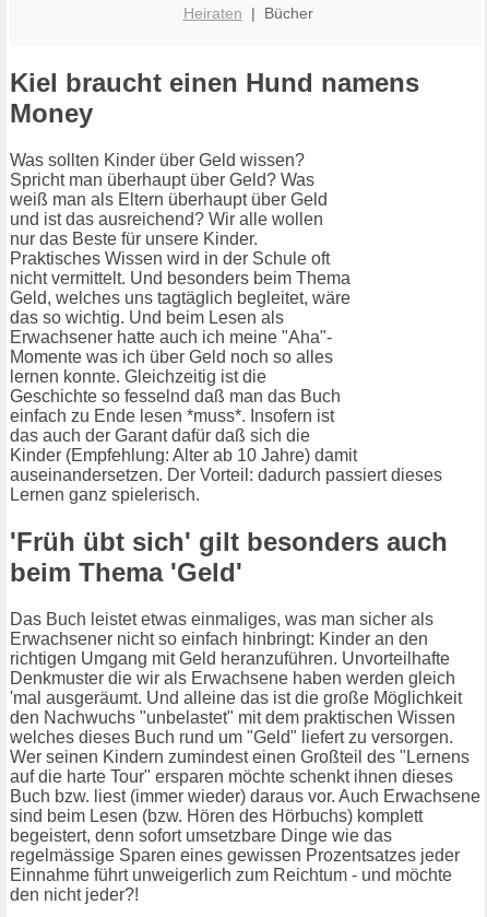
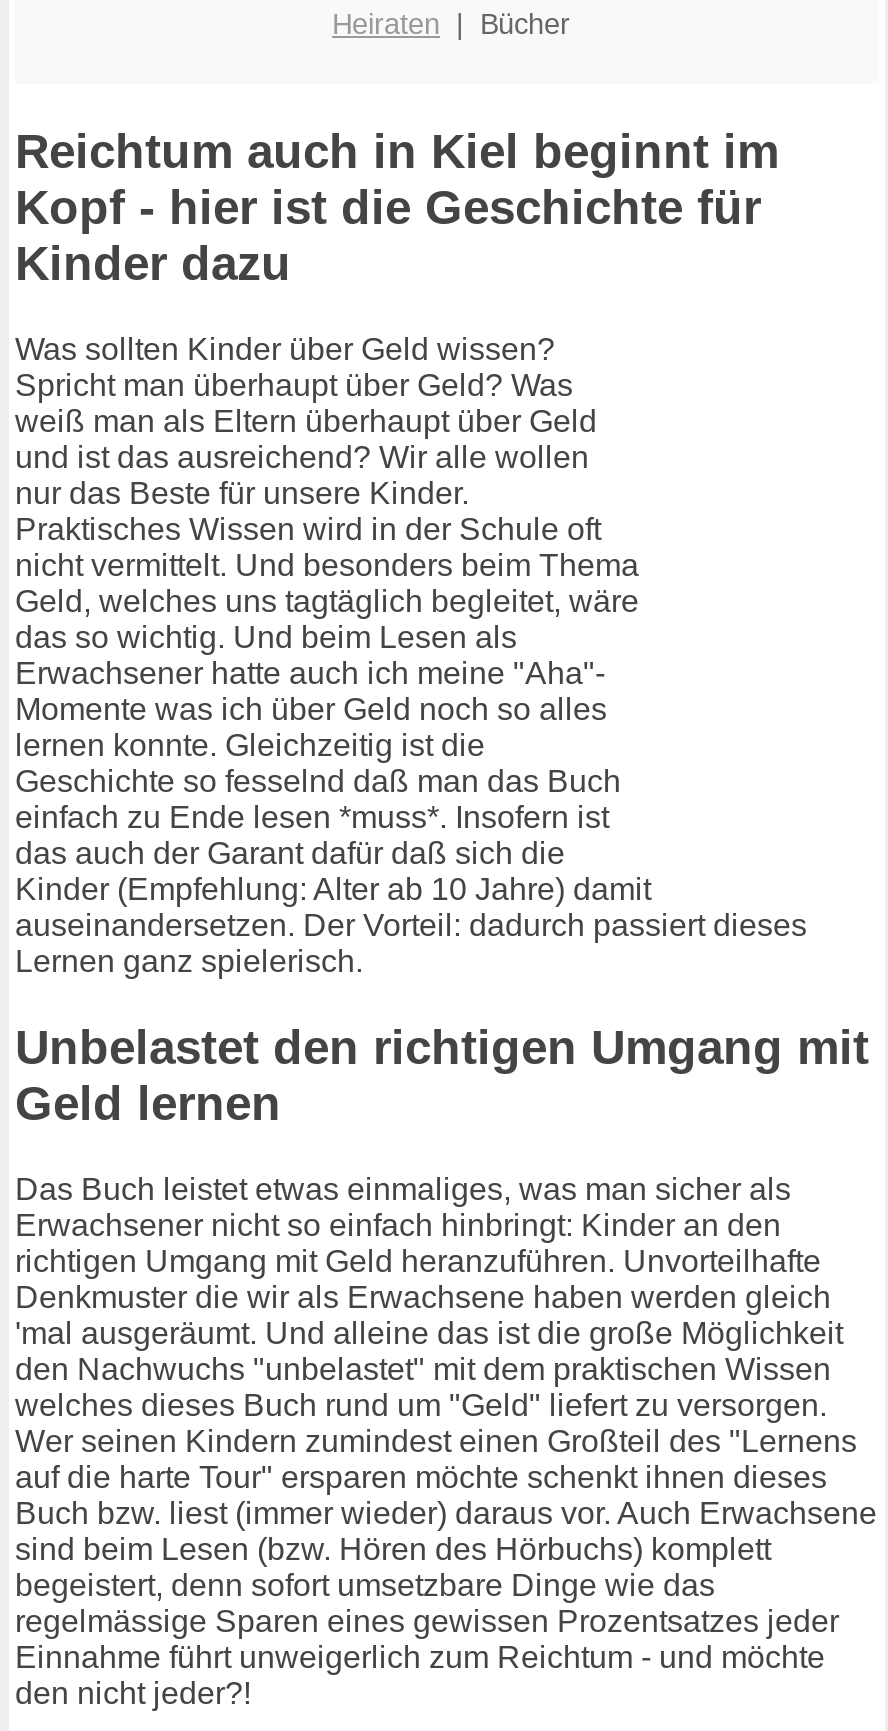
- Kiel braucht einen Hund namens
- Money
+ Reichtum auch in Kiel beginnt im
+ Kopf - hier ist die Geschichte für
+ Kinder dazu

- 'Früh übt sich' gilt besonders auch
- beim Thema 'Geld'
+ Unbelastet den richtigen Umgang mit
+ Geld lernen
